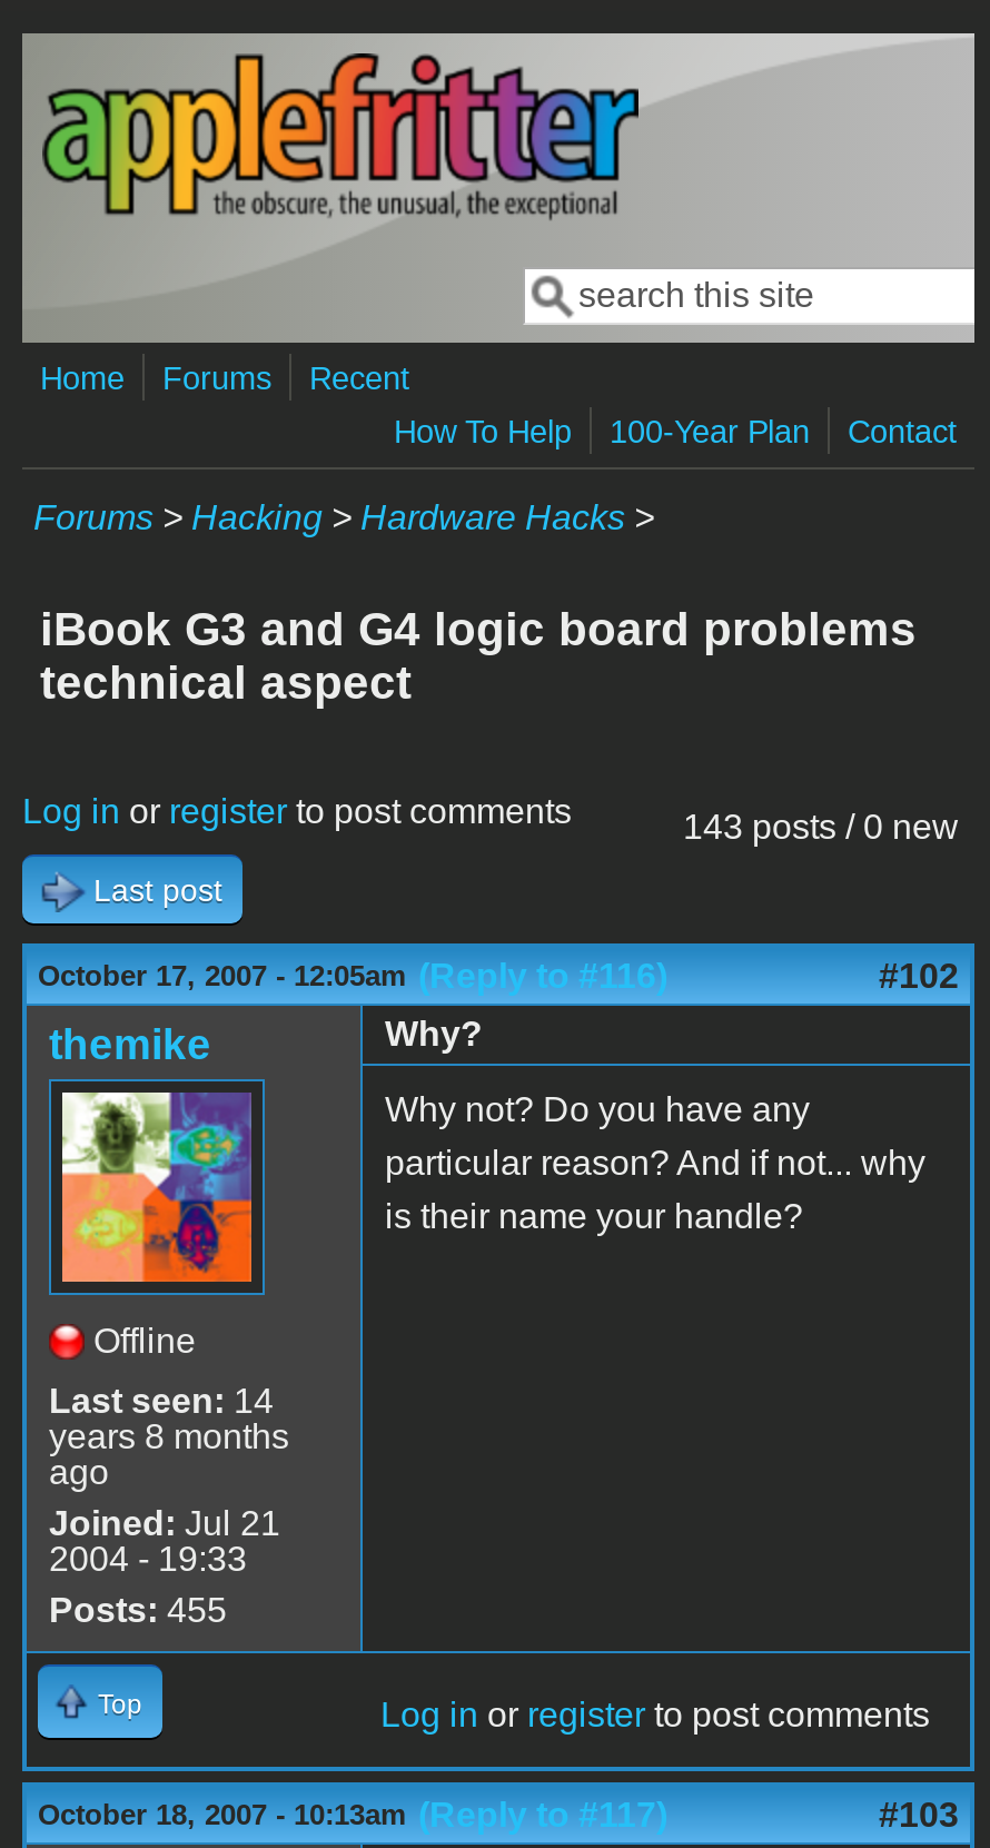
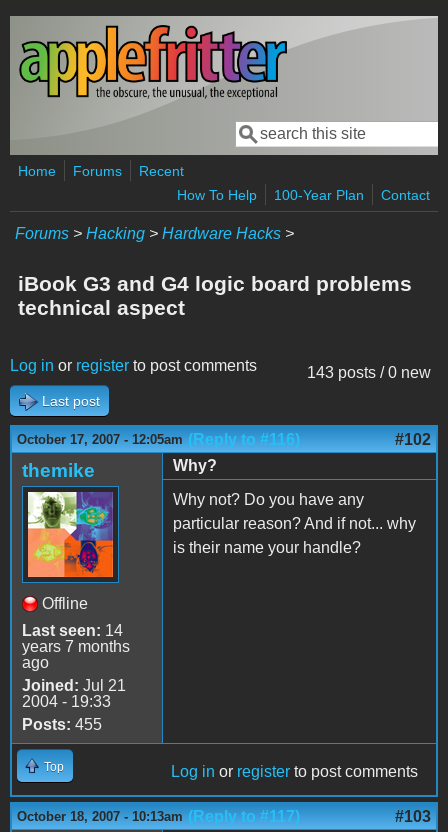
- years 8 months
+ years 7 months
